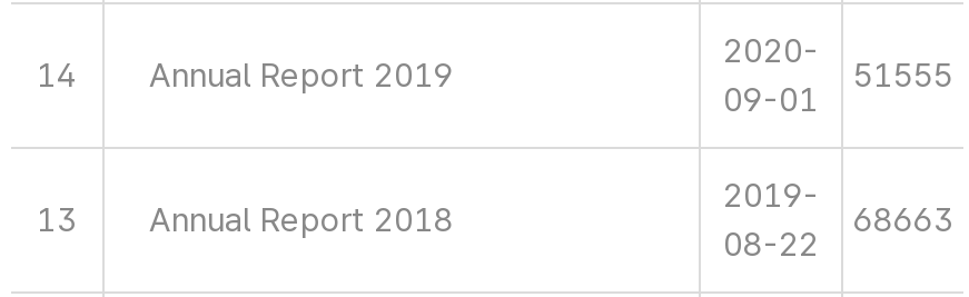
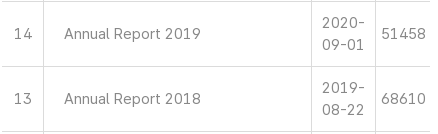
- 51555
+ 51458

- 68663
+ 68610
